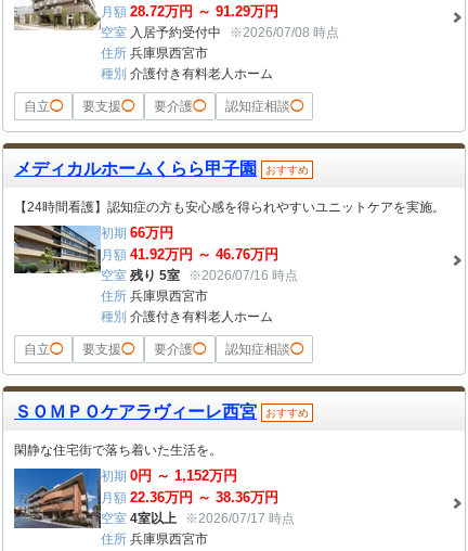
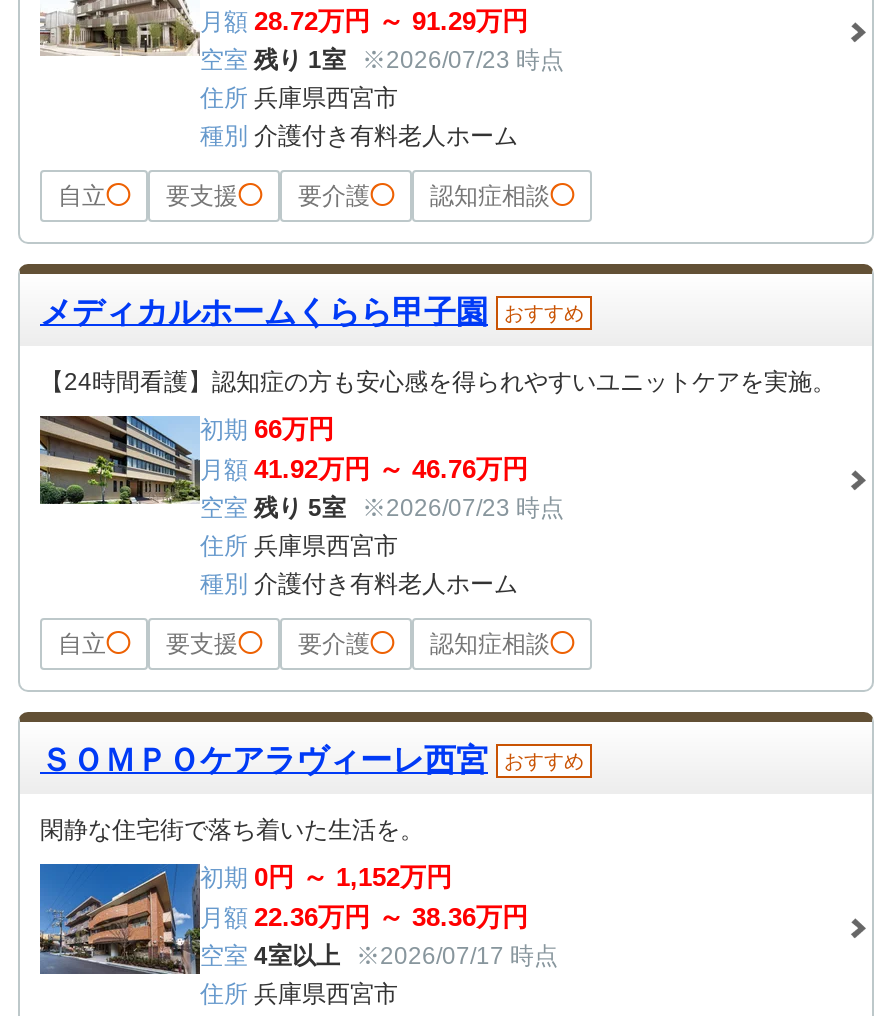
- 空室 入居予約受付中 ※2026/07/08 時点
+ 空室 残り 1室 ※2026/07/23 時点

- 空室 残り 5室 ※2026/07/16 時点
+ 空室 残り 5室 ※2026/07/23 時点
